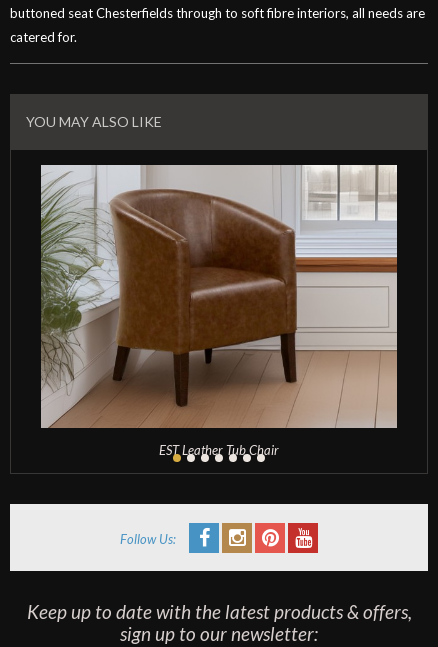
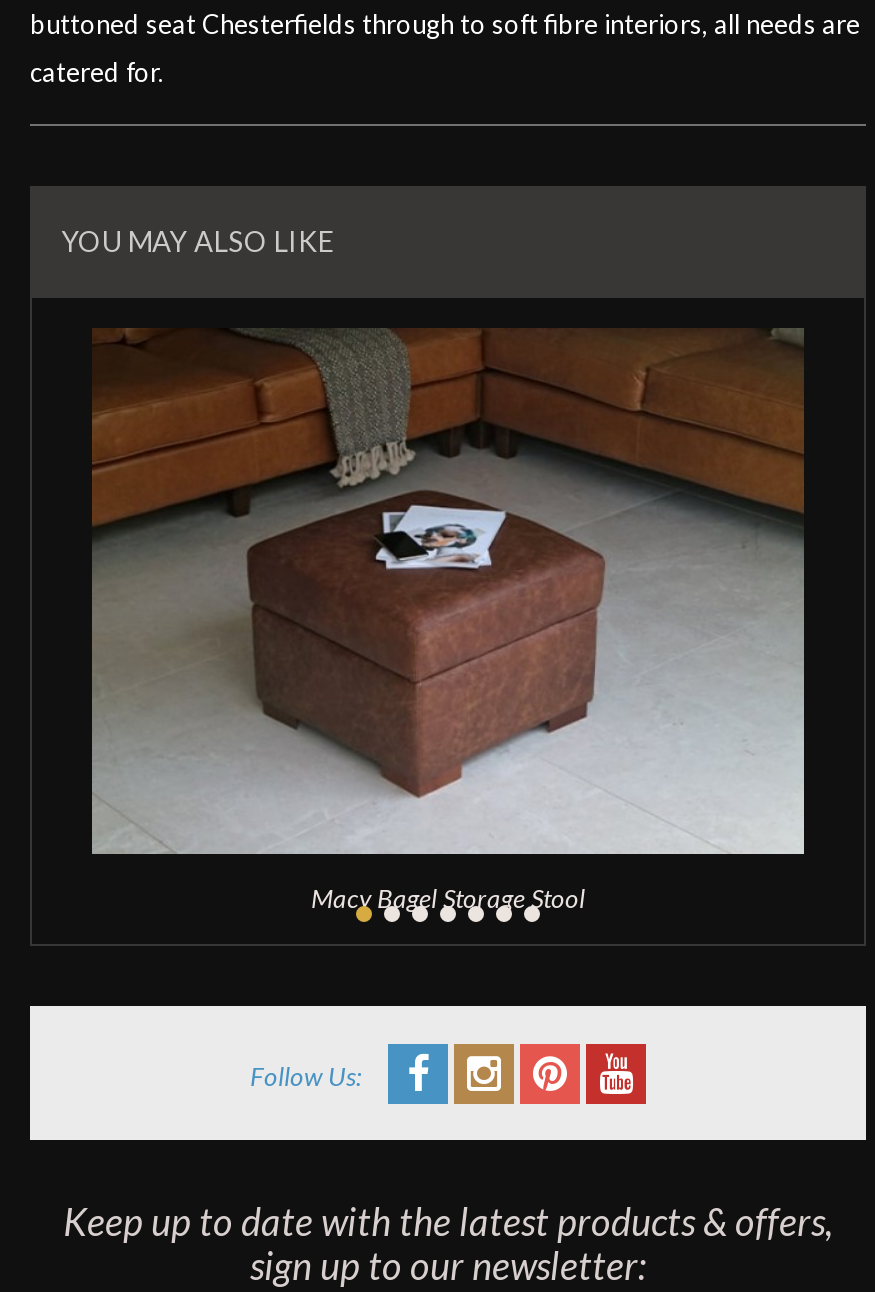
- [image]
- EST Leather Tub Chair
+ [image]
+ Macy Bagel Storage Stool
